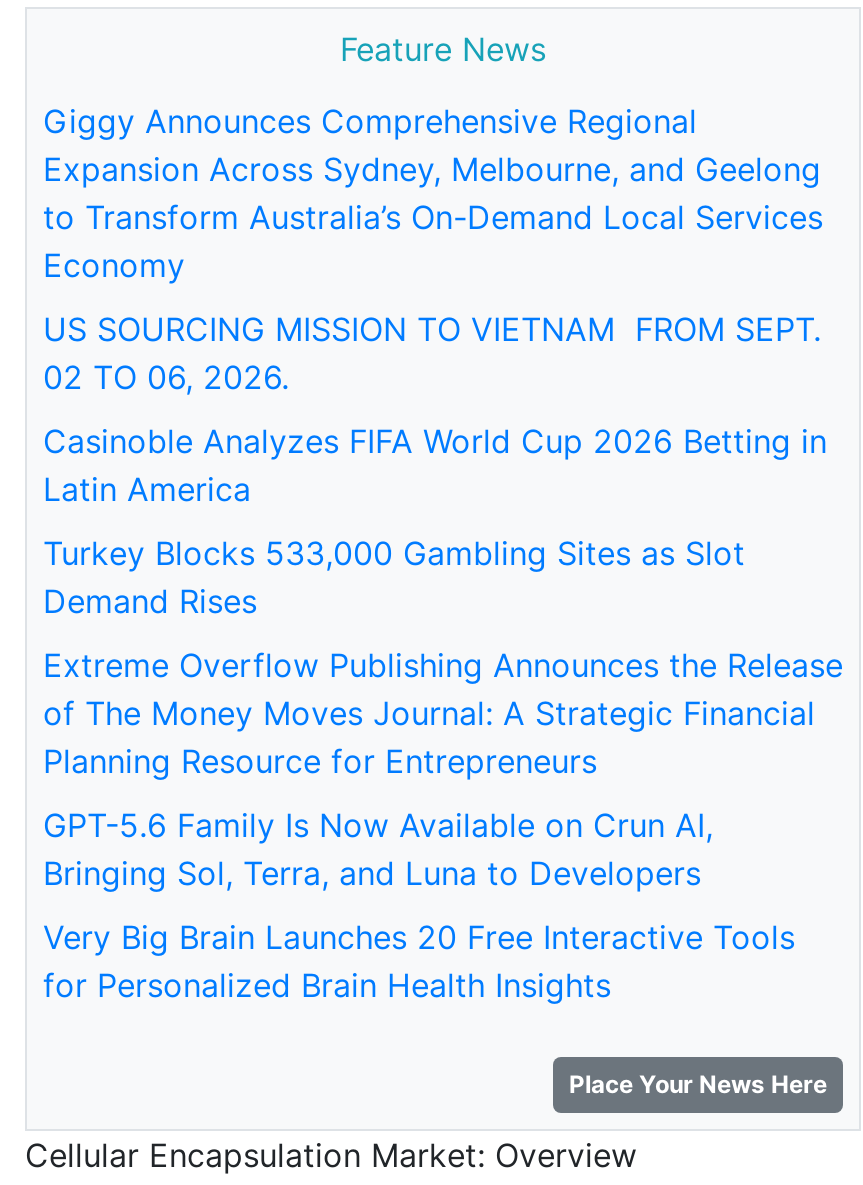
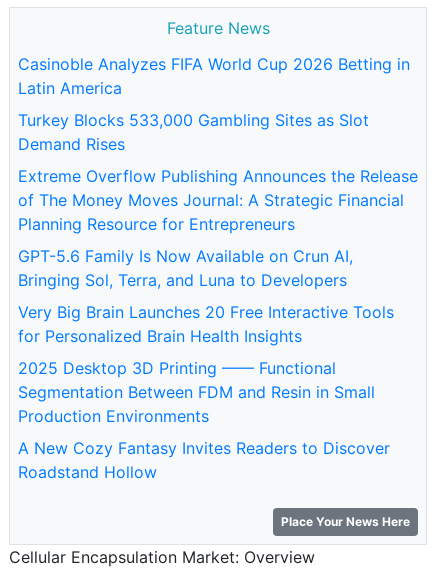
- Giggy Announces Comprehensive Regional
- Expansion Across Sydney, Melbourne, and Geelong
- to Transform Australia’s On-Demand Local Services
- Economy
- US SOURCING MISSION TO VIETNAM FROM SEPT.
- 02 TO 06, 2026.

moved up: Casinoble Analyzes FIFA World Cup 2026 Betting in | Latin America | Turkey Blocks 533,000 Gambling Sites as Slot | ... | Very Big Brain Launches 20 Free Interactive Tools | for Personalized Brain Health Insights

+ 2025 Desktop 3D Printing —— Functional
+ Segmentation Between FDM and Resin in Small
+ Production Environments
+ A New Cozy Fantasy Invites Readers to Discover
+ Roadstand Hollow
